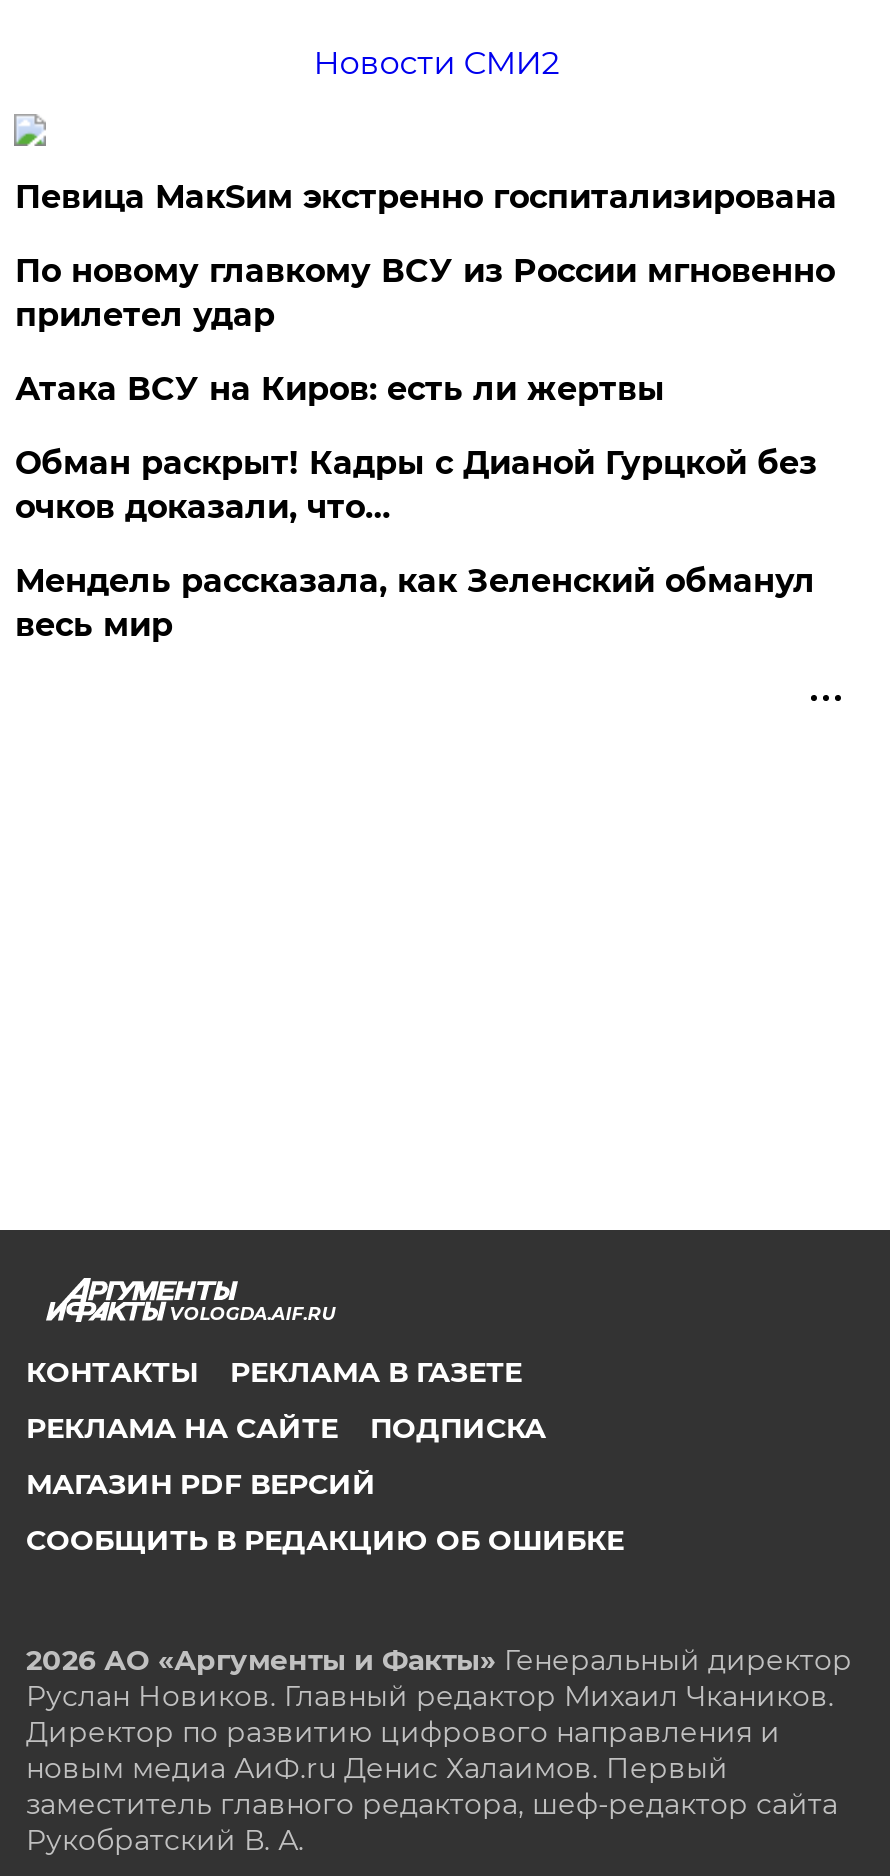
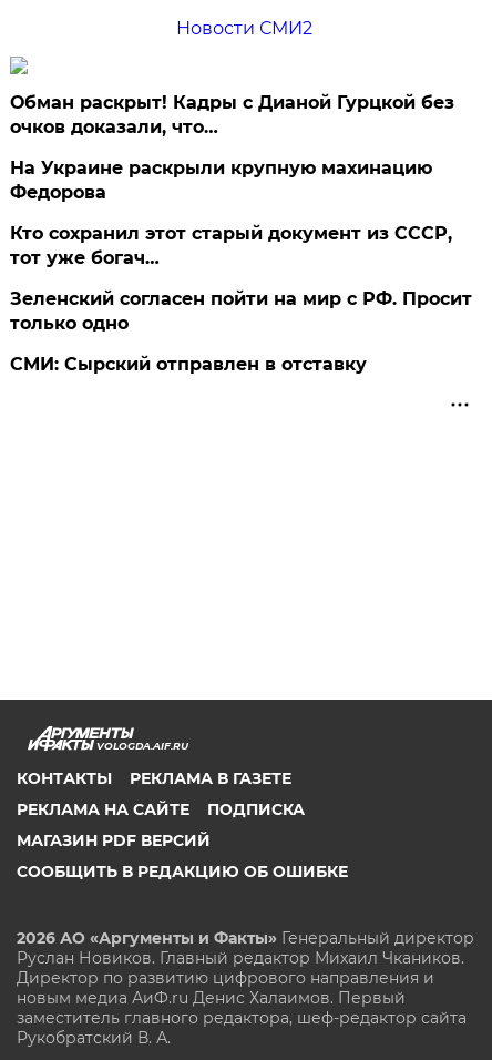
- Певица МакSим экстренно госпитализирована
- По новому главкому ВСУ из России мгновенно
- прилетел удар
- Атака ВСУ на Киров: есть ли жертвы

moved up: Обман раскрыт! Кадры с Дианой Гурцкой без | очков доказали, что…

- Мендель рассказала, как Зеленский обманул
- весь мир
+ На Украине раскрыли крупную махинацию
+ Федорова
+ Кто сохранил этот старый документ из СССР,
+ тот уже богач…
+ Зеленский согласен пойти на мир с РФ. Просит
+ только одно
+ СМИ: Сырский отправлен в отставку
